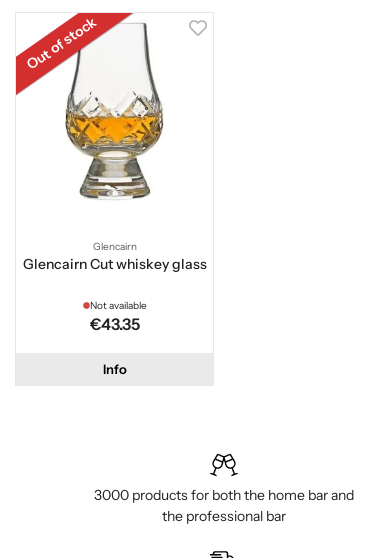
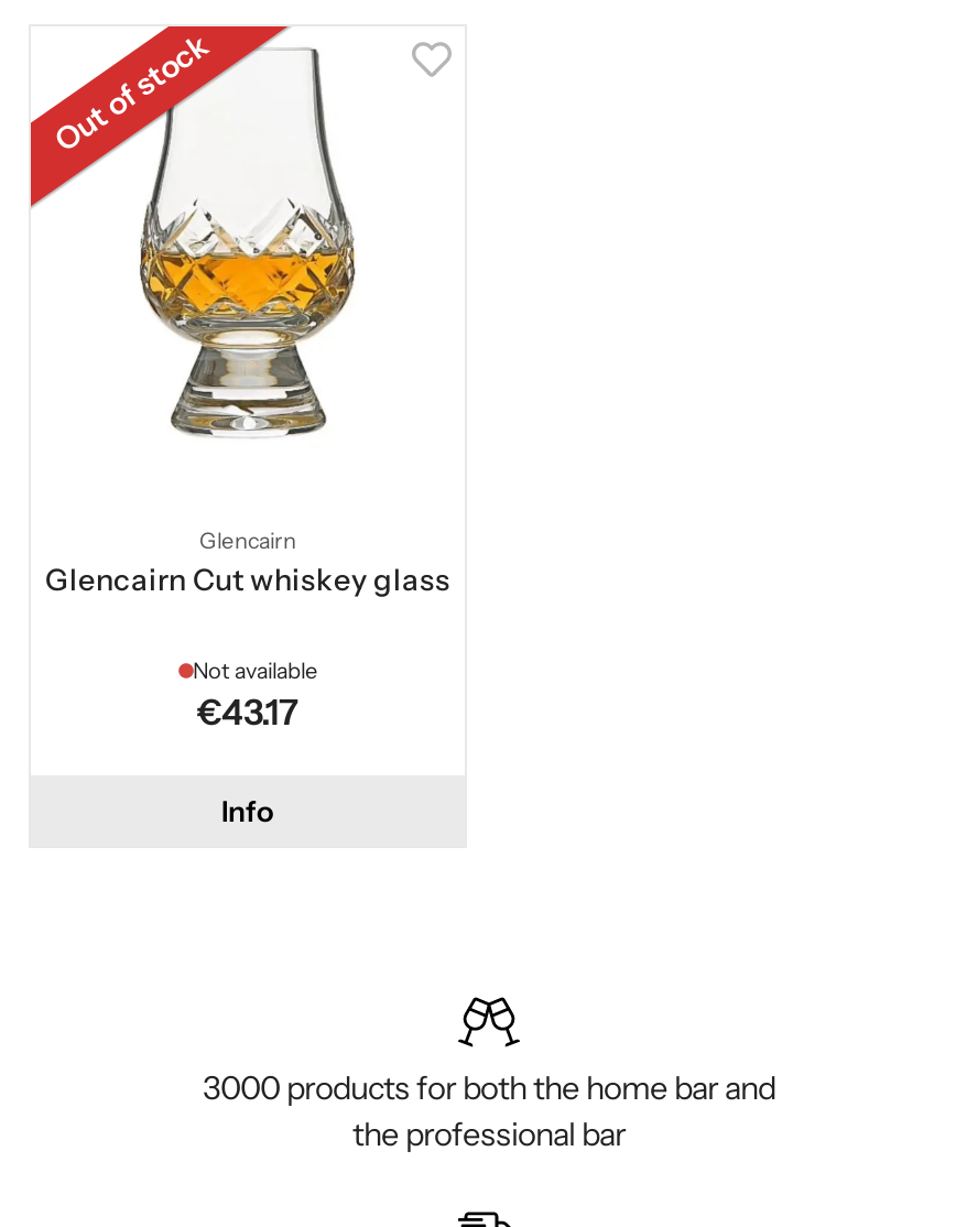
- €43.35
+ €43.17
